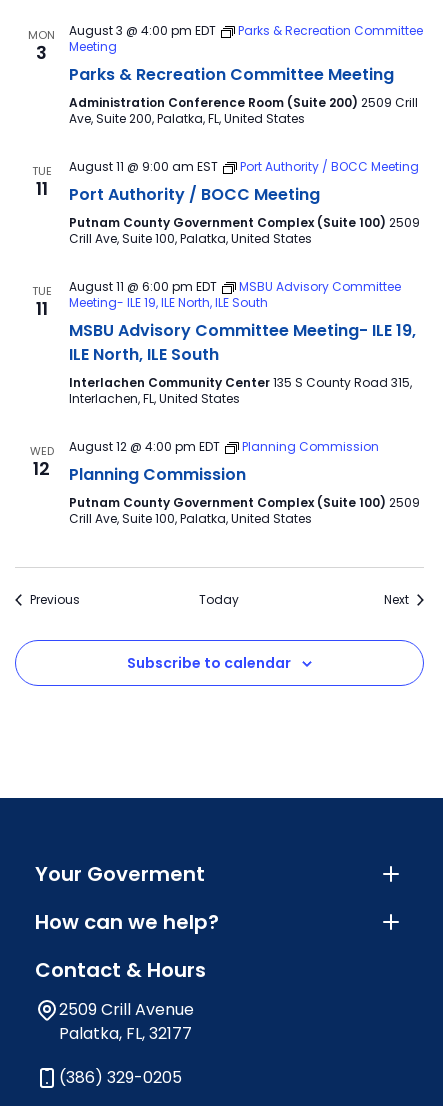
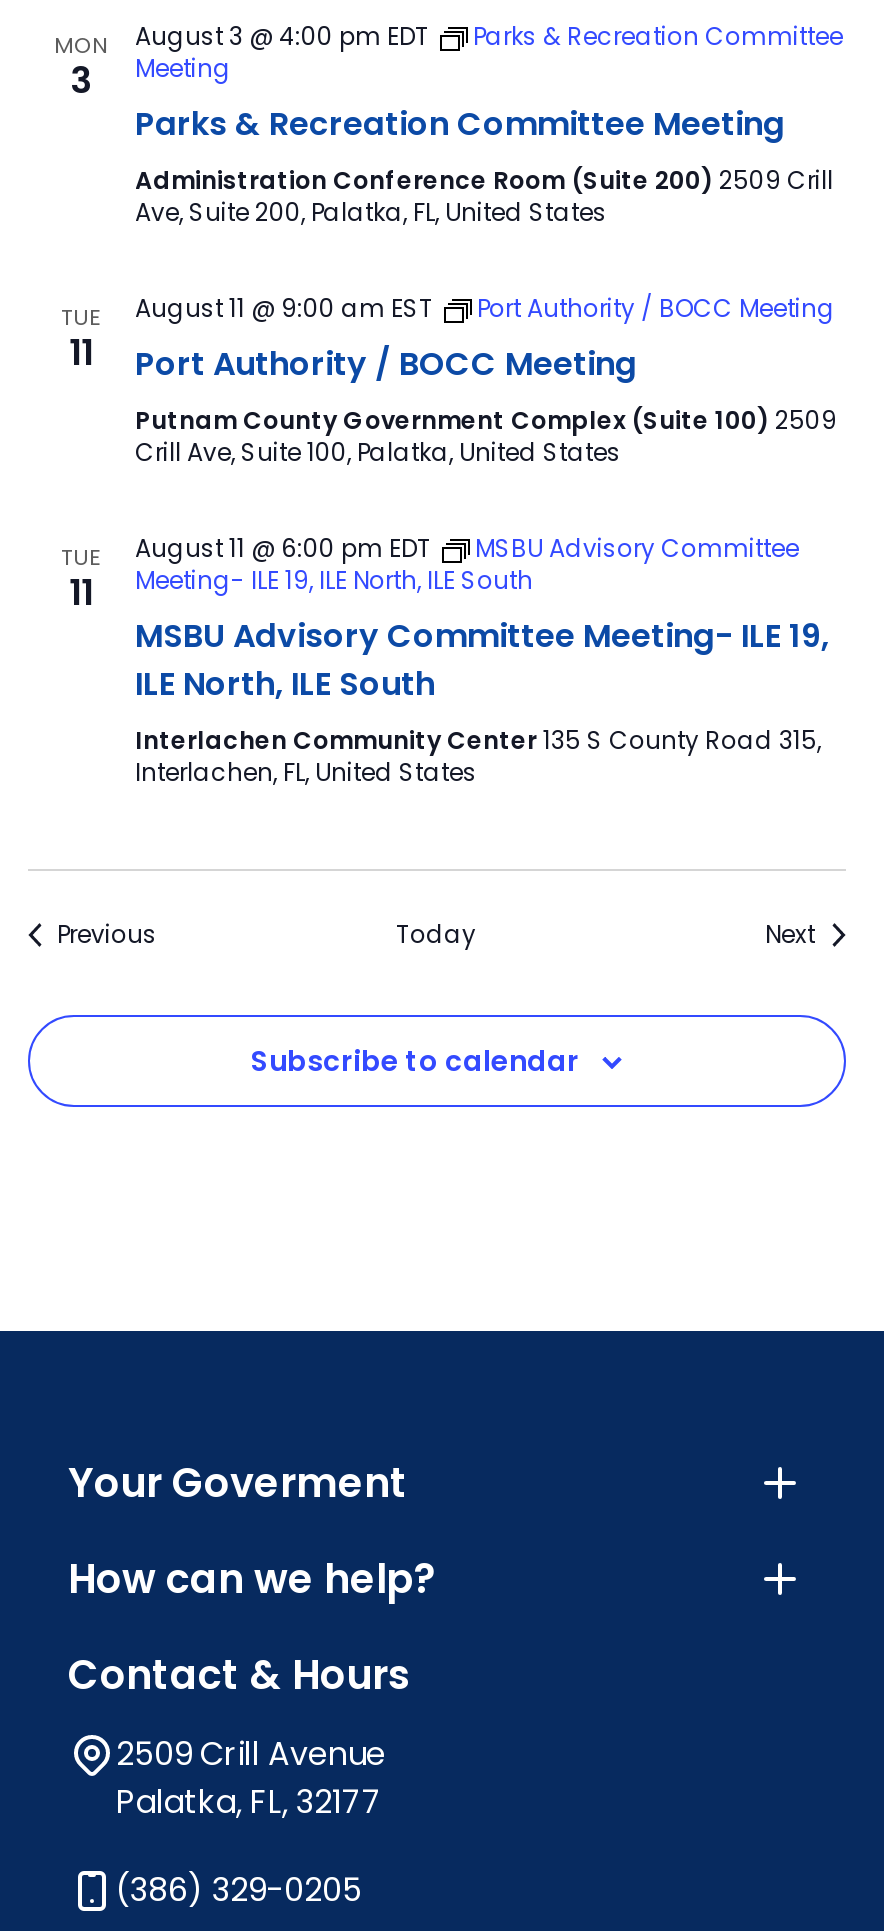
- WED
- 12

- August 12 @ 4:00 pm EDT
- Planning Commission
- Planning Commission
- Putnam County Government Complex (Suite 100) 2509
- Crill Ave, Suite 100, Palatka, United States
